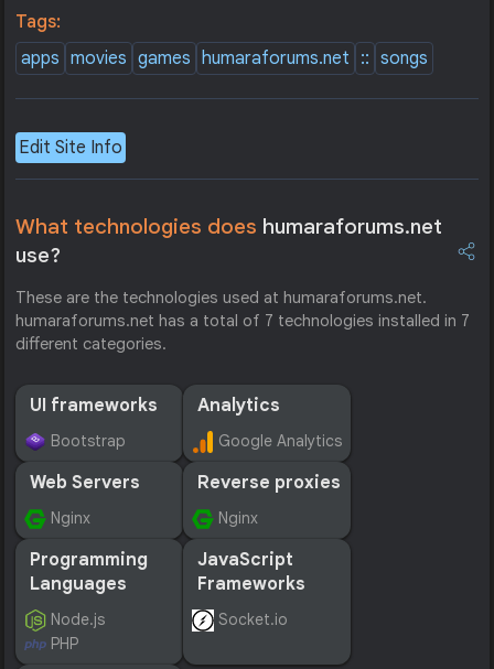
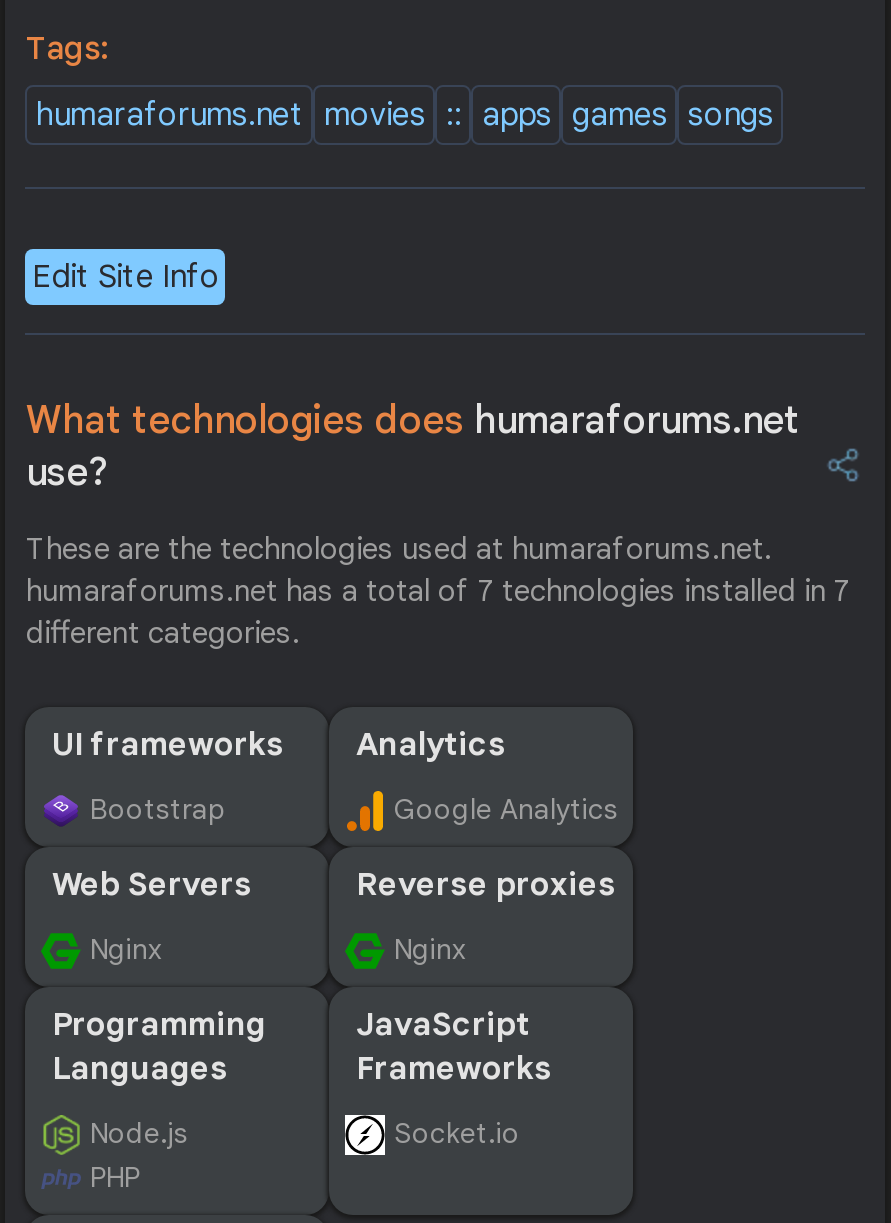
- apps movies games humaraforums.net :: songs
+ humaraforums.net movies :: apps games songs
